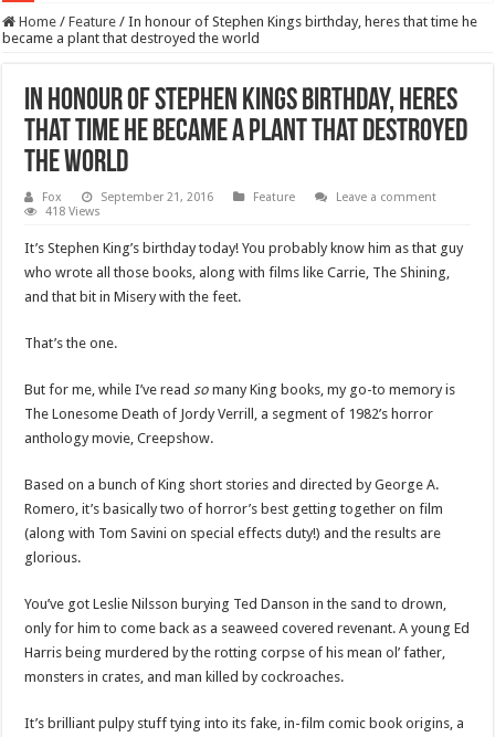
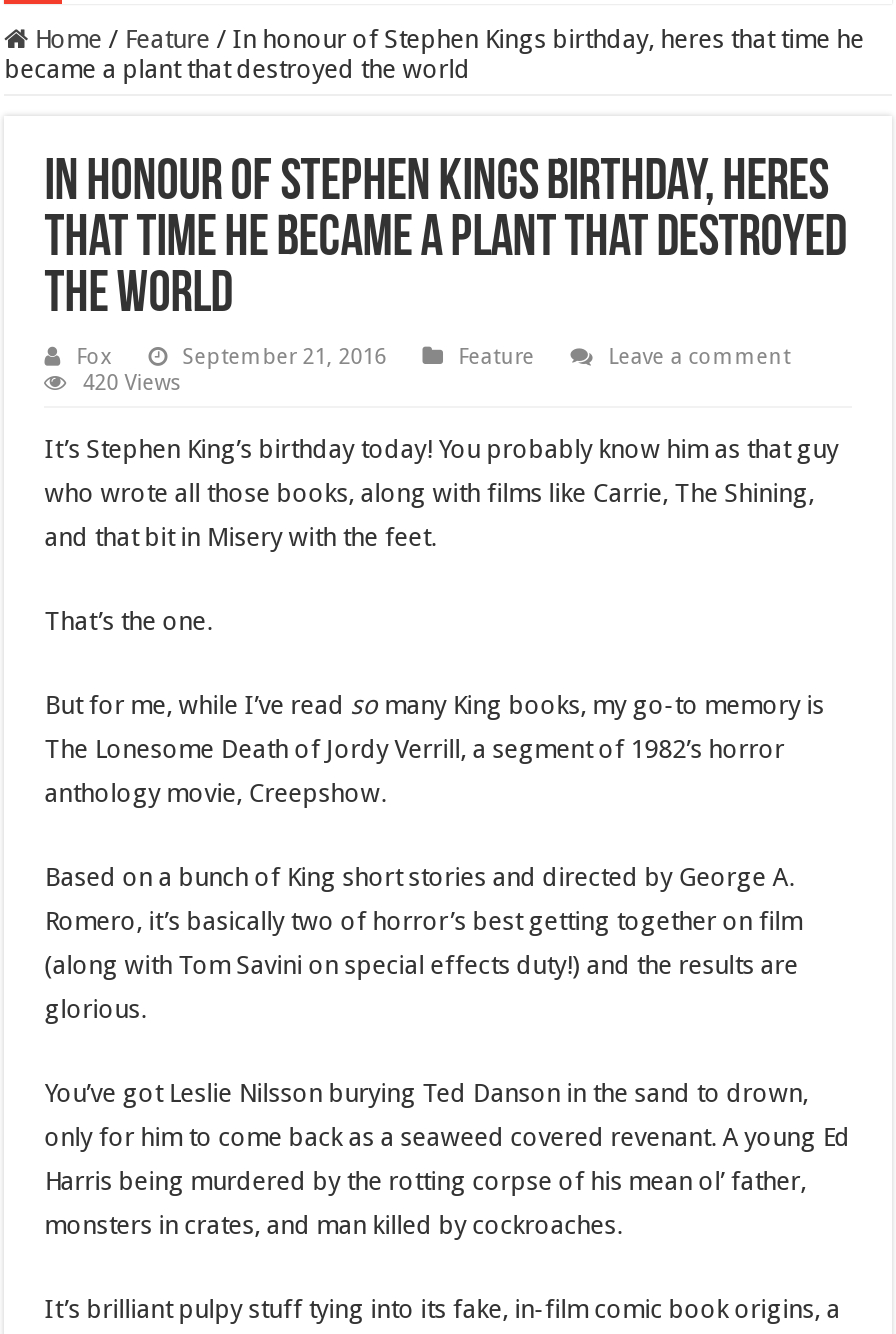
- 418 Views
+ 420 Views
